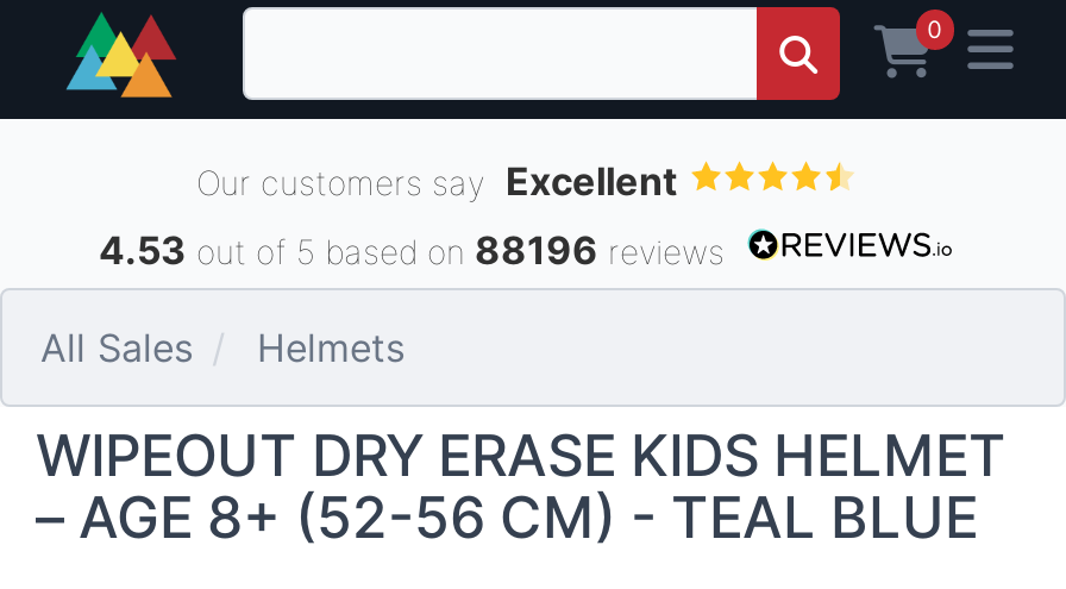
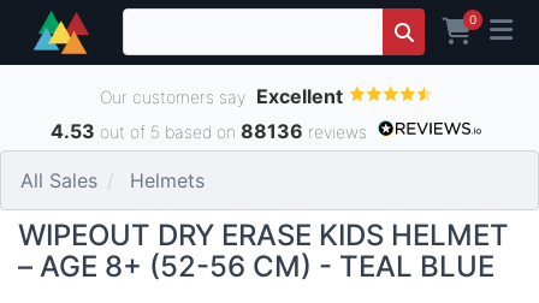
- 4.53 out of 5 based on 88196 reviews
+ 4.53 out of 5 based on 88136 reviews
